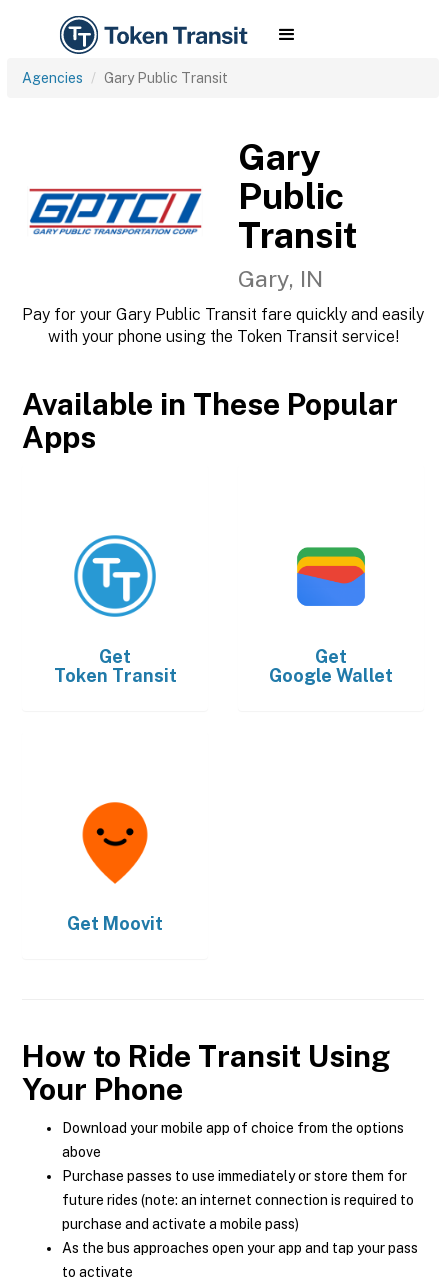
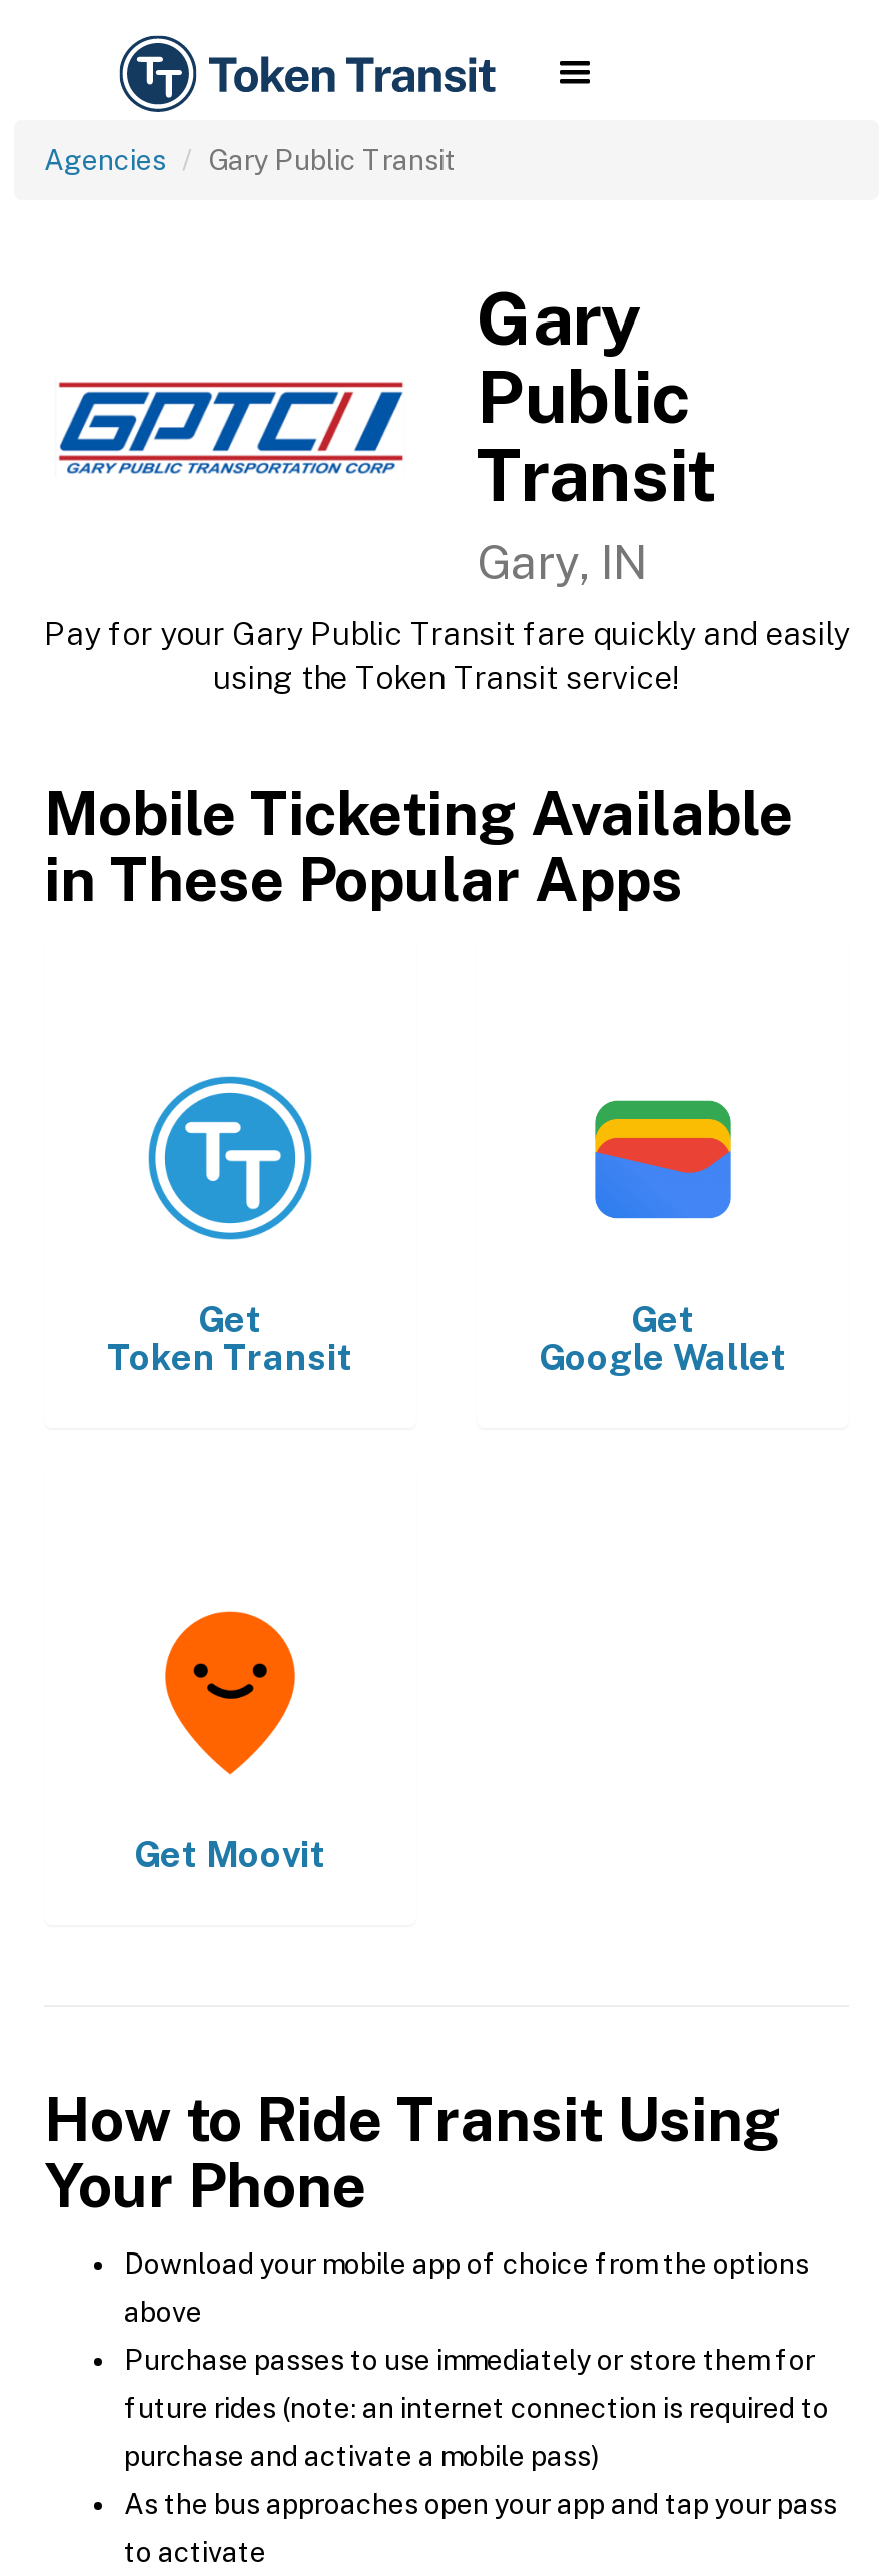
- with your phone using the Token Transit service!
+ using the Token Transit service!

- Available in These Popular
- Apps
+ Mobile Ticketing Available
+ in These Popular Apps
